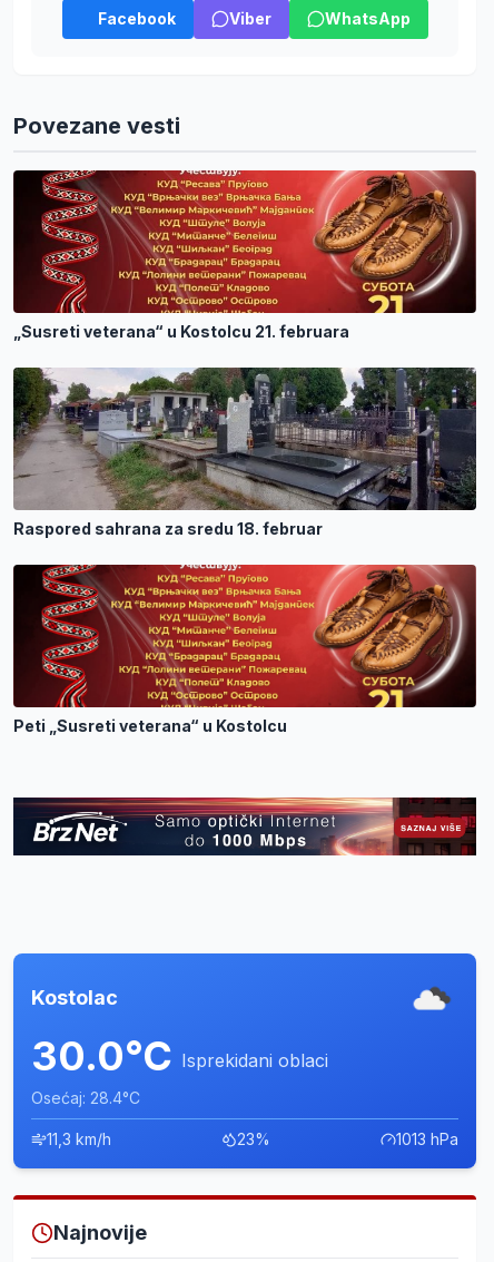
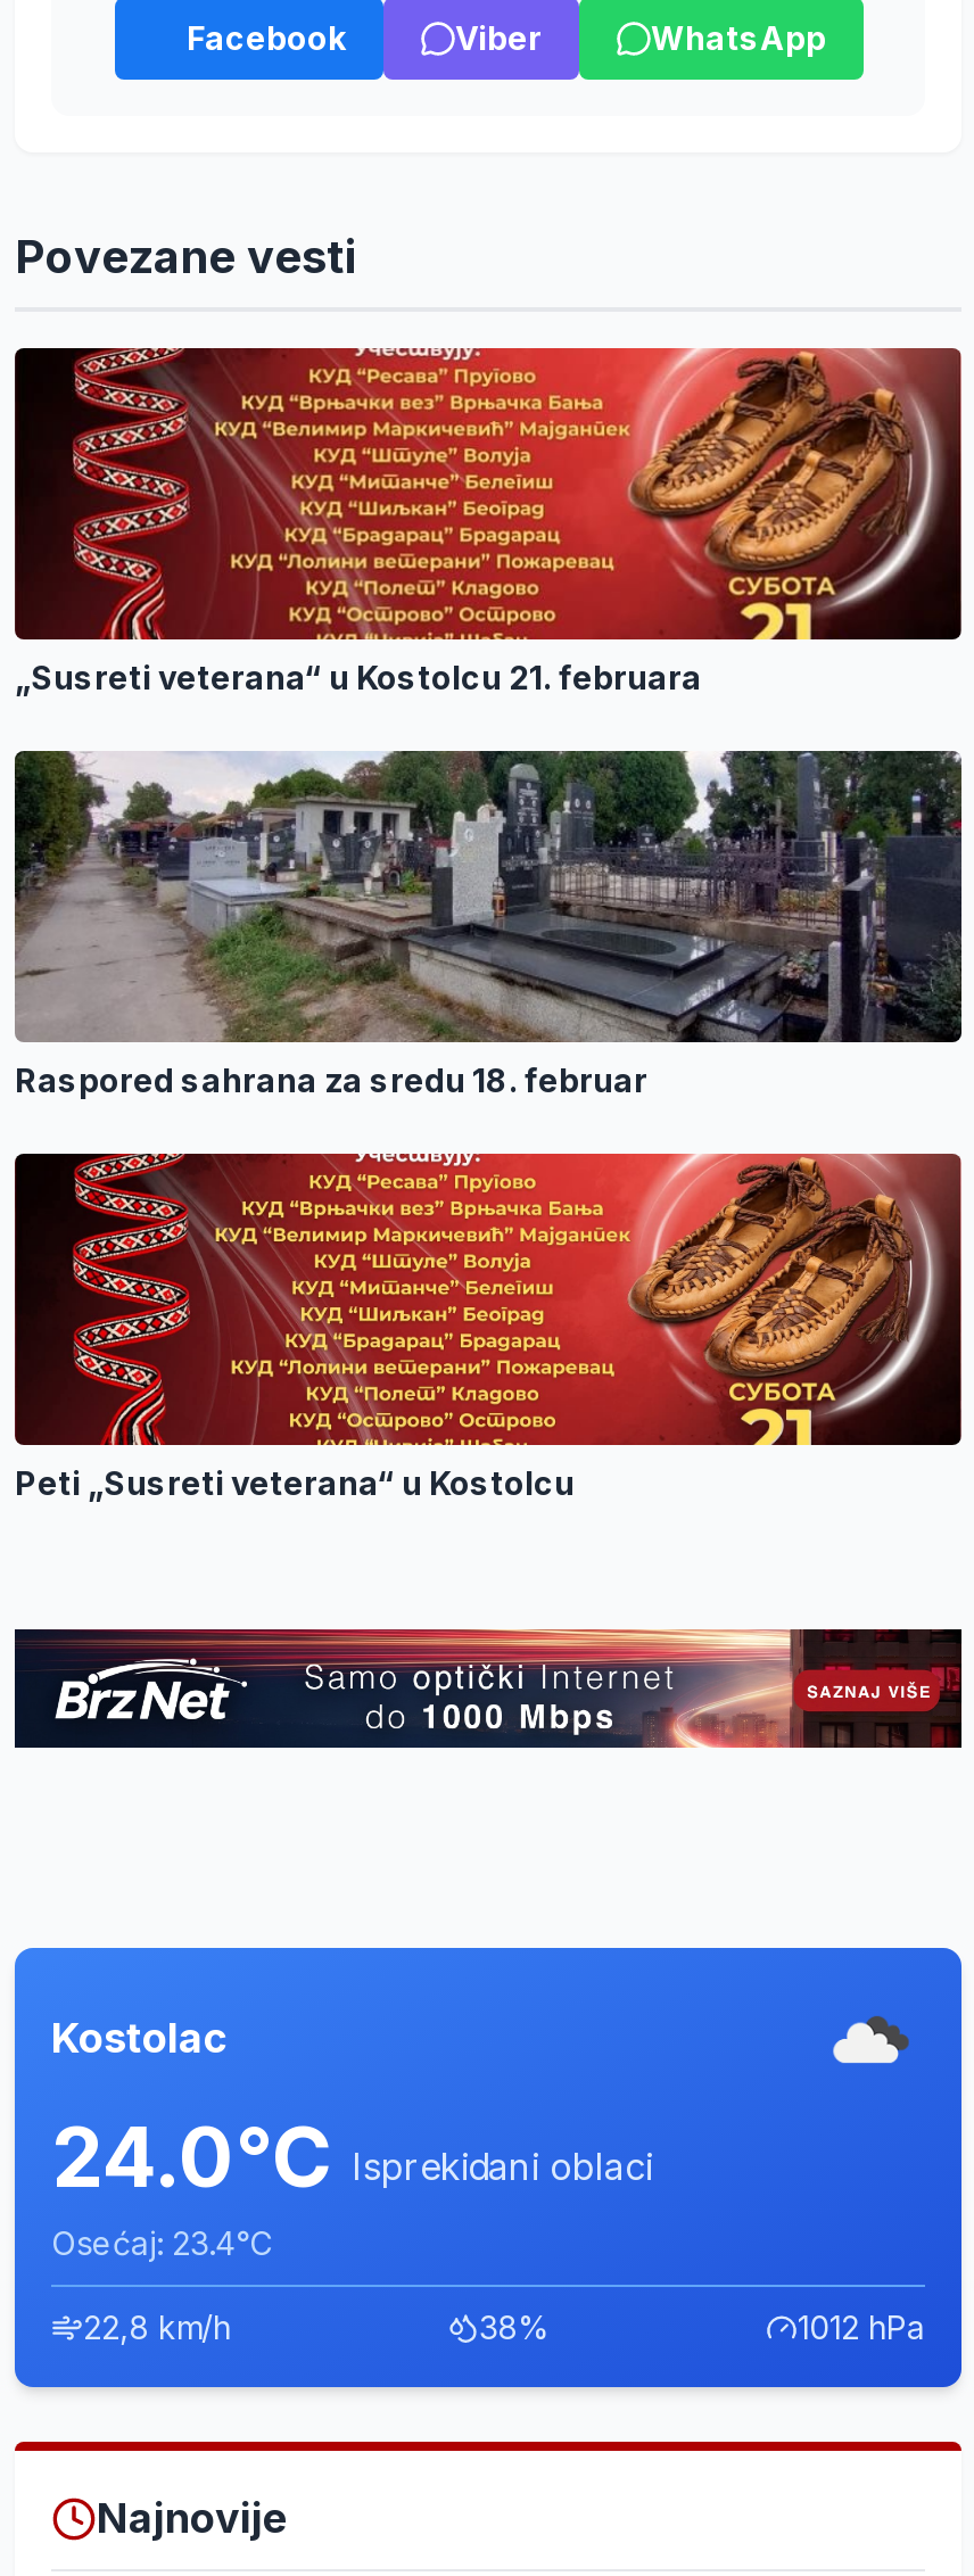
- 30.0°C Isprekidani oblaci
+ 24.0°C Isprekidani oblaci

- Osećaj: 28.4°C
+ Osećaj: 23.4°C

- 11,3 km/h
+ 22,8 km/h

- 23%
+ 38%

- 1013 hPa
+ 1012 hPa
